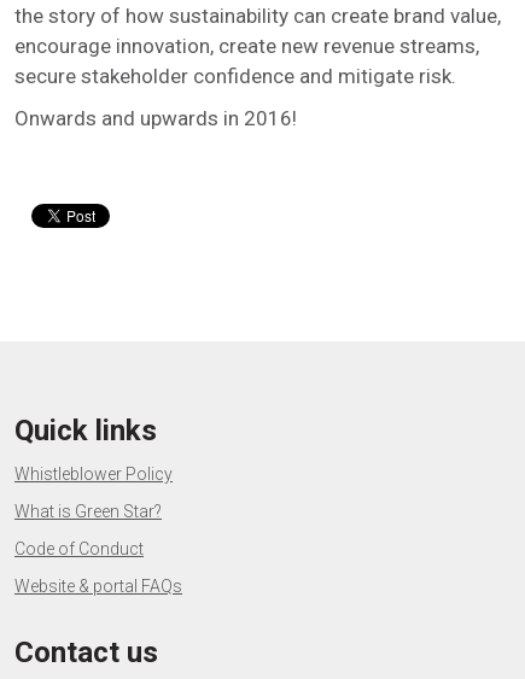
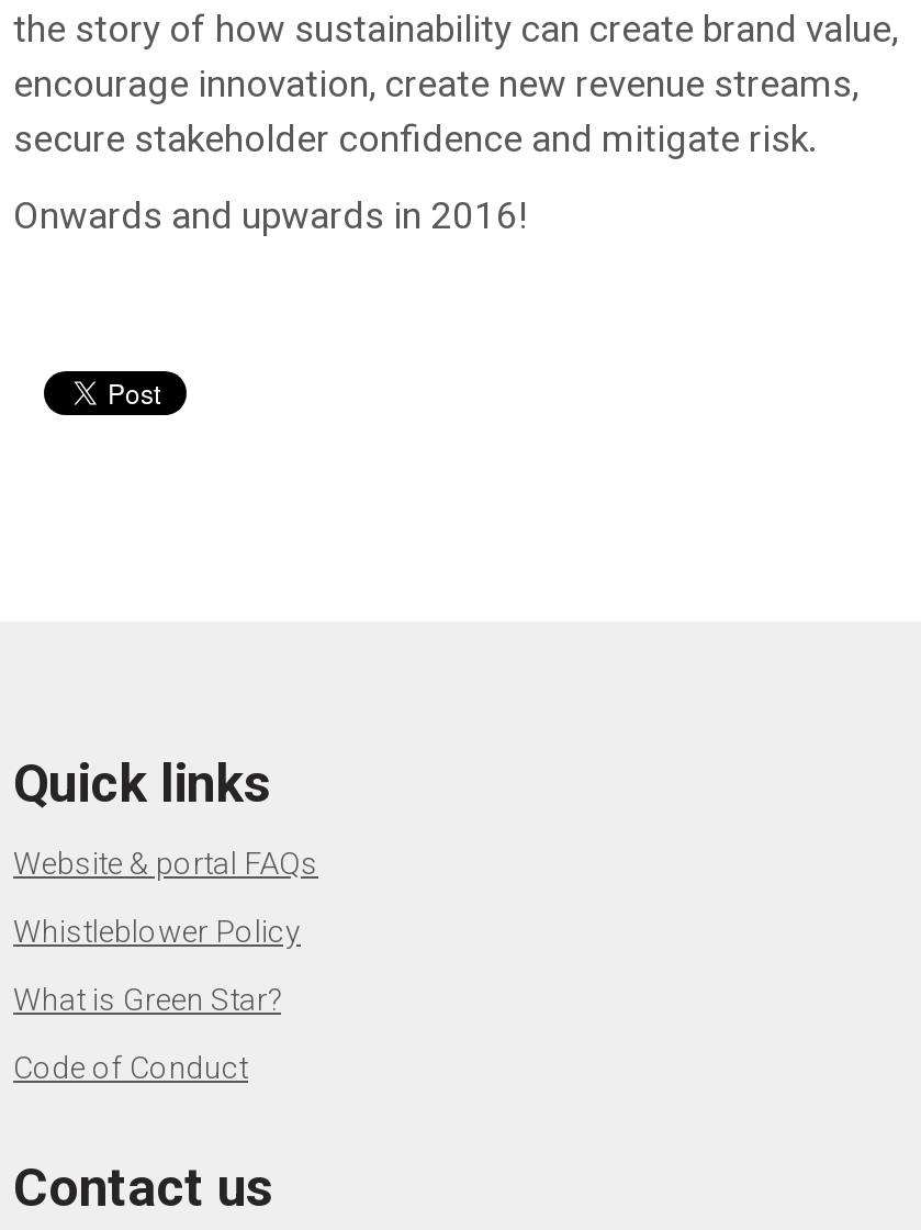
moved down: Whistleblower Policy | What is Green Star? | Code of Conduct

moved up: Website & portal FAQs
